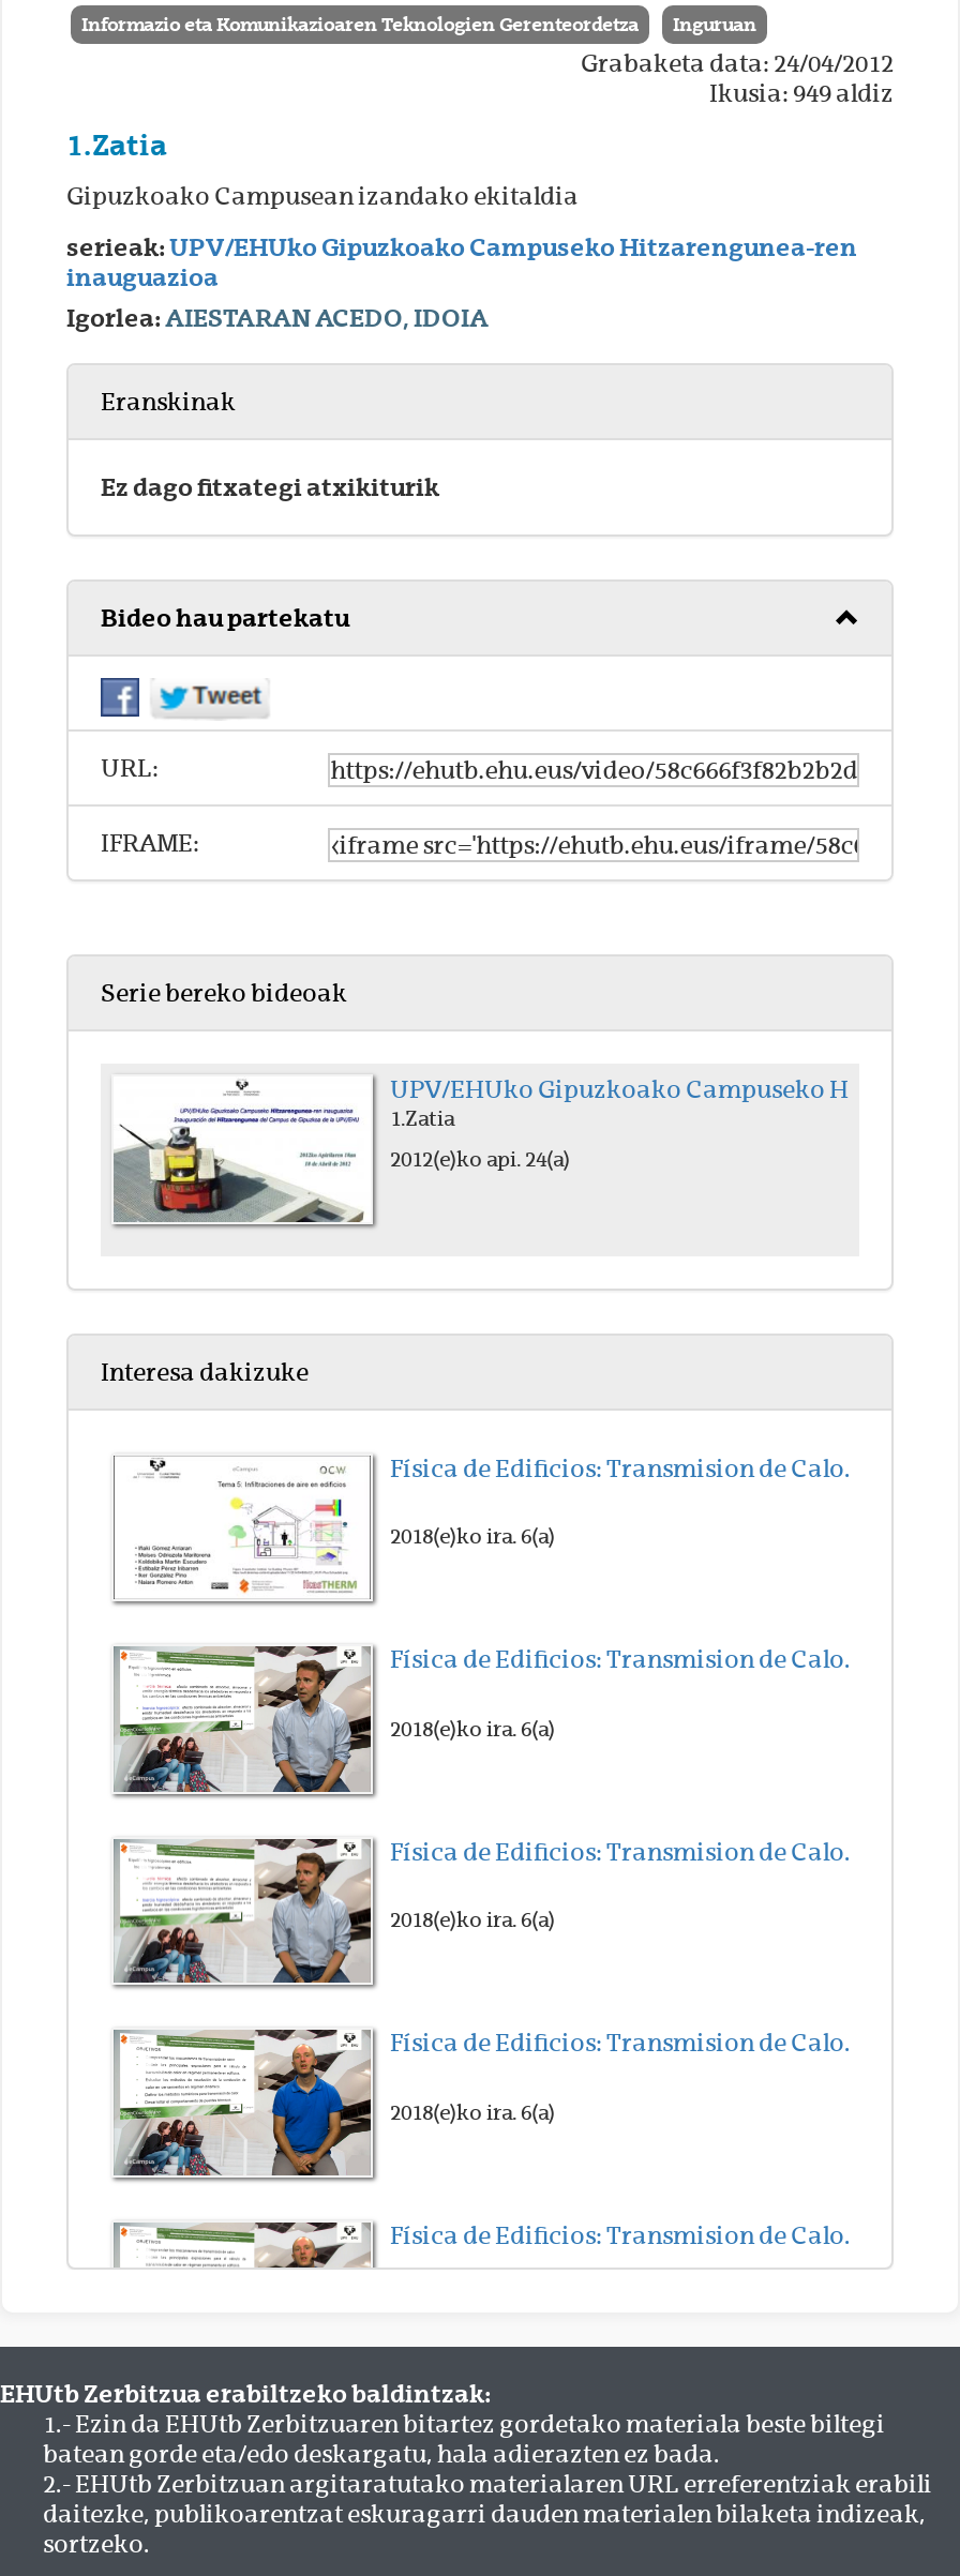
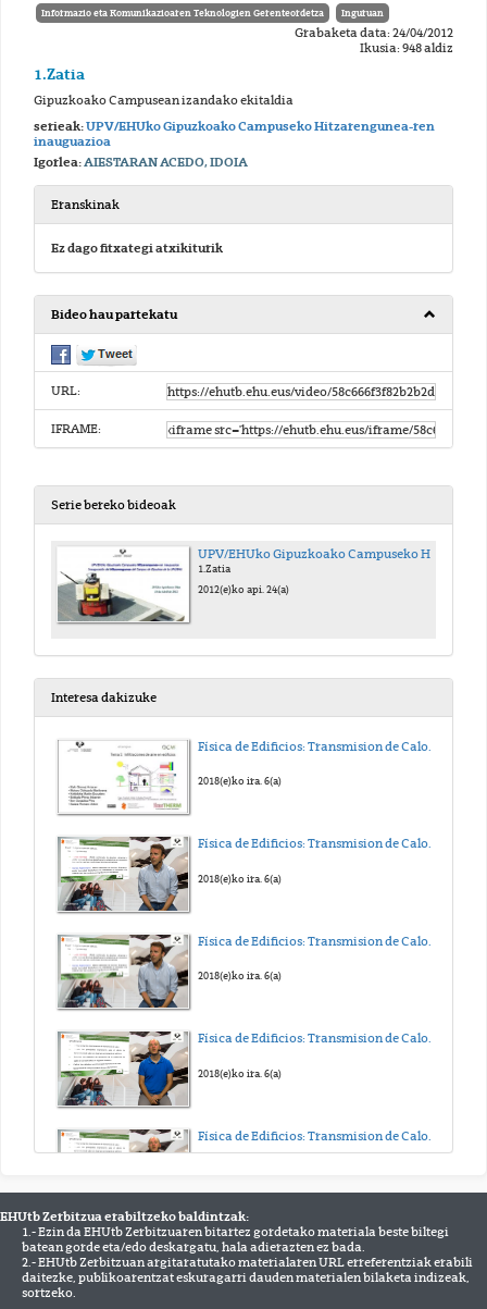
- Ikusia: 949 aldiz
+ Ikusia: 948 aldiz
